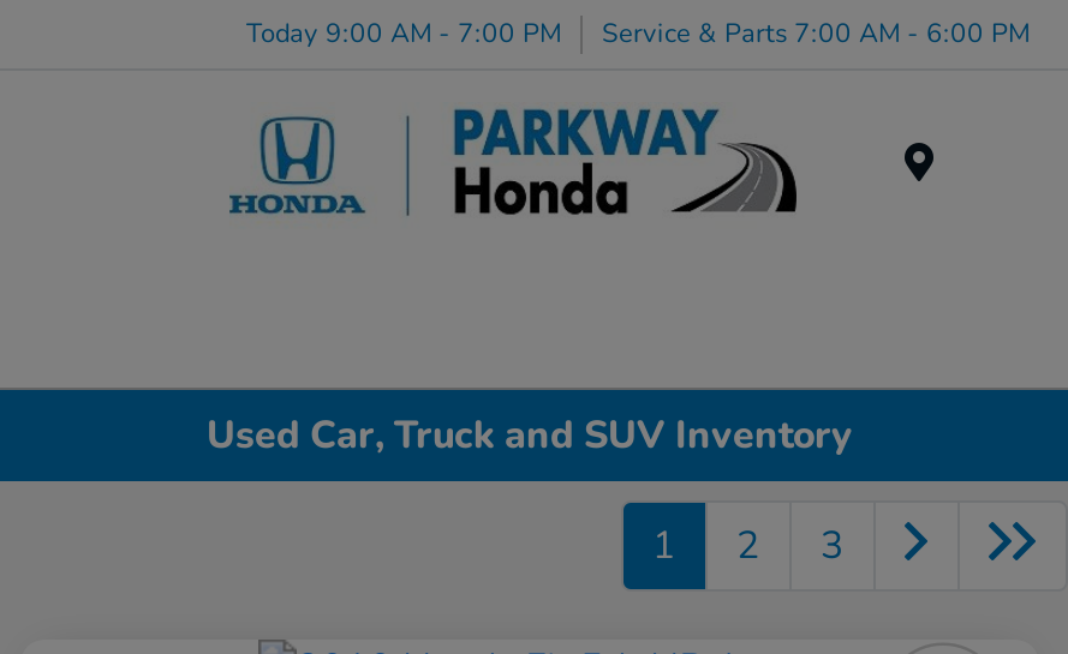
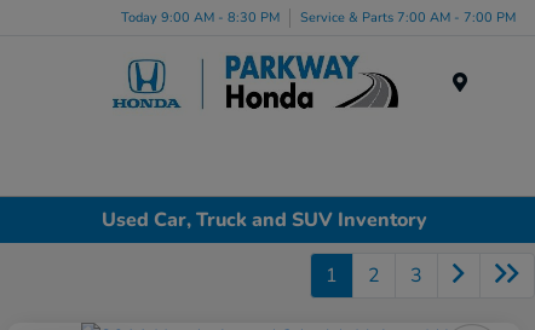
- Today 9:00 AM - 7:00 PM
+ Today 9:00 AM - 8:30 PM

- Service & Parts 7:00 AM - 6:00 PM
+ Service & Parts 7:00 AM - 7:00 PM
